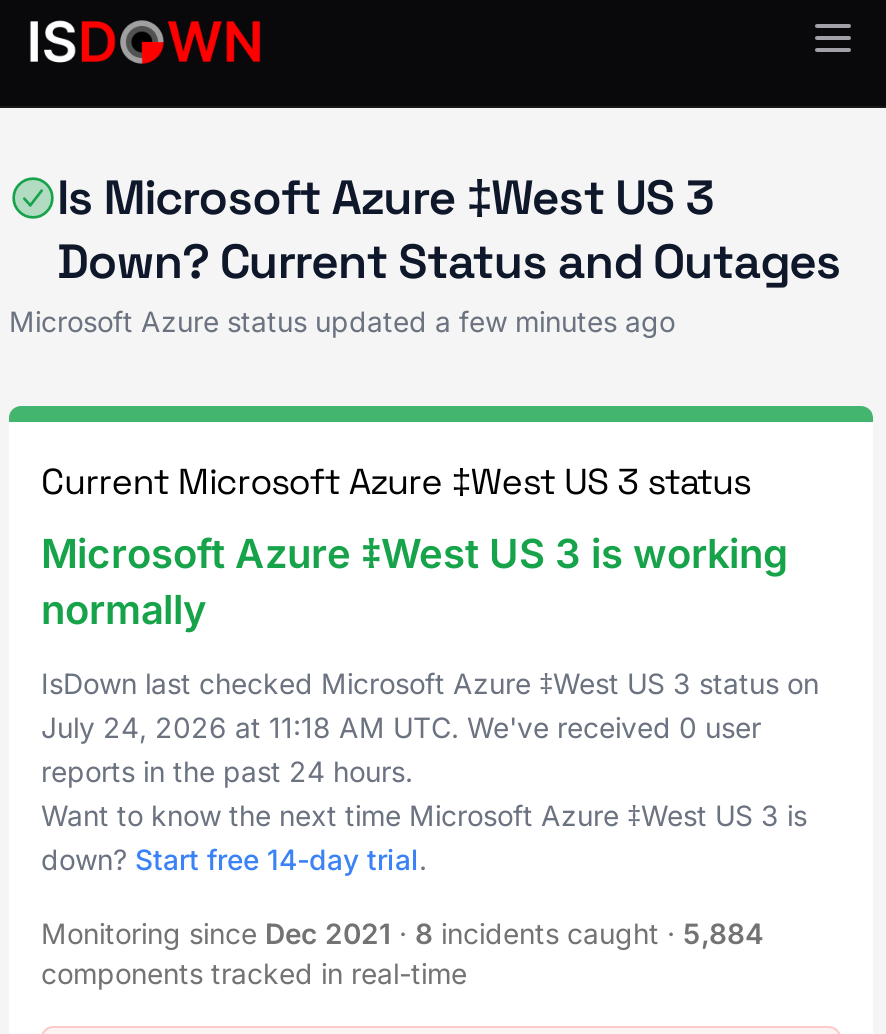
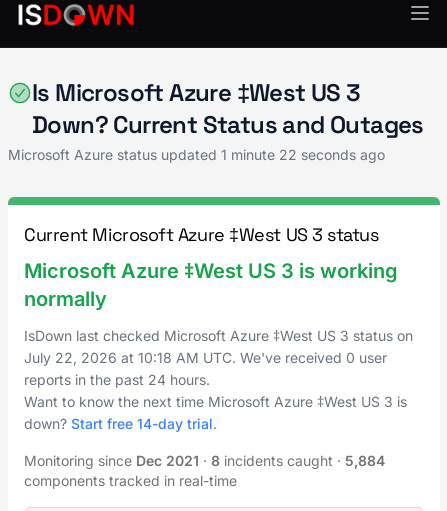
- Microsoft Azure status updated a few minutes ago
+ Microsoft Azure status updated 1 minute 22 seconds ago

- July 24, 2026 at 11:18 AM UTC. We've received 0 user
+ July 22, 2026 at 10:18 AM UTC. We've received 0 user
